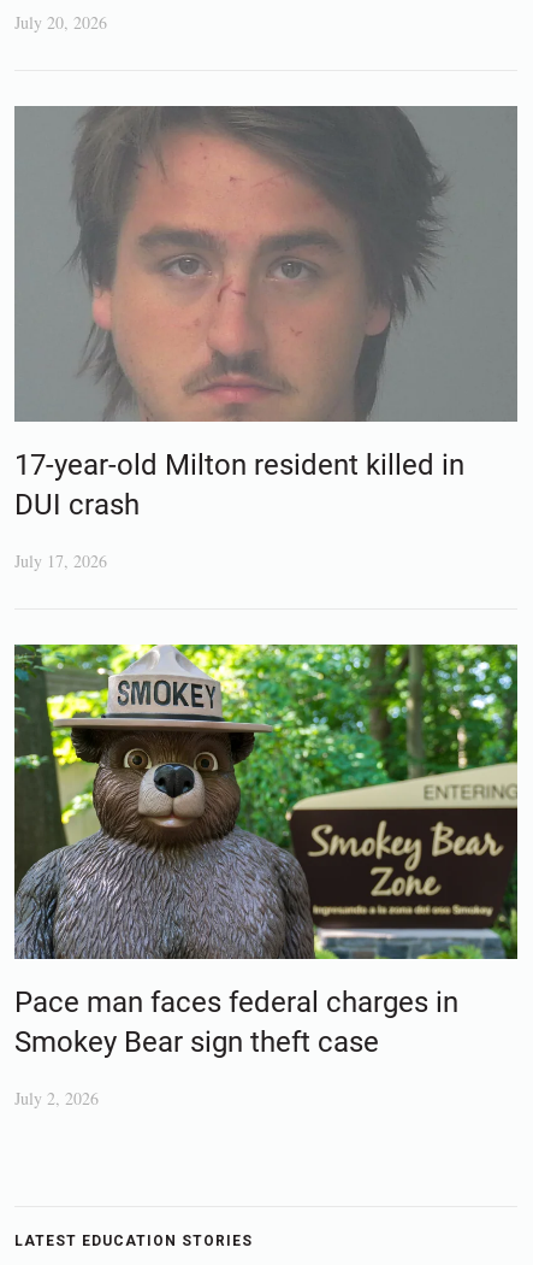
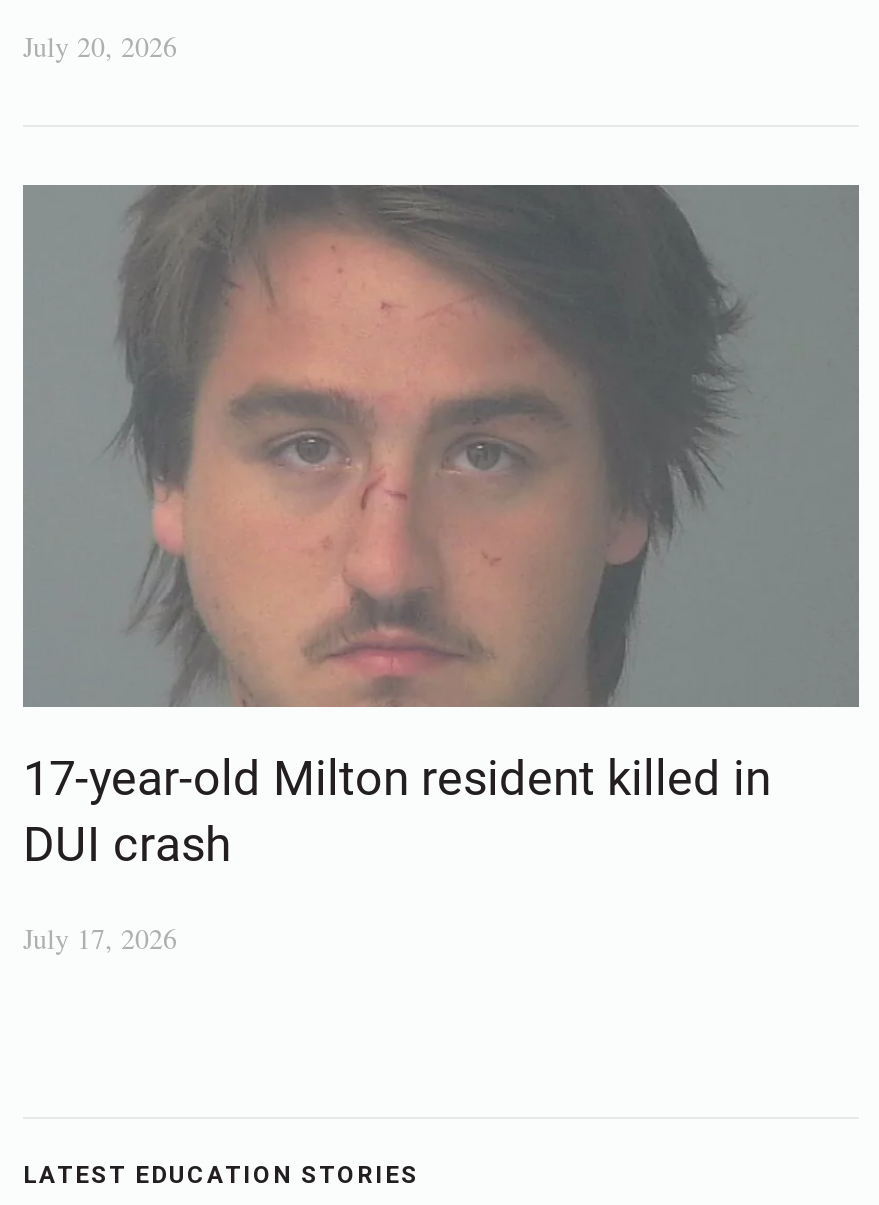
- [image]
- Pace man faces federal charges in
- Smokey Bear sign theft case
- July 2, 2026
